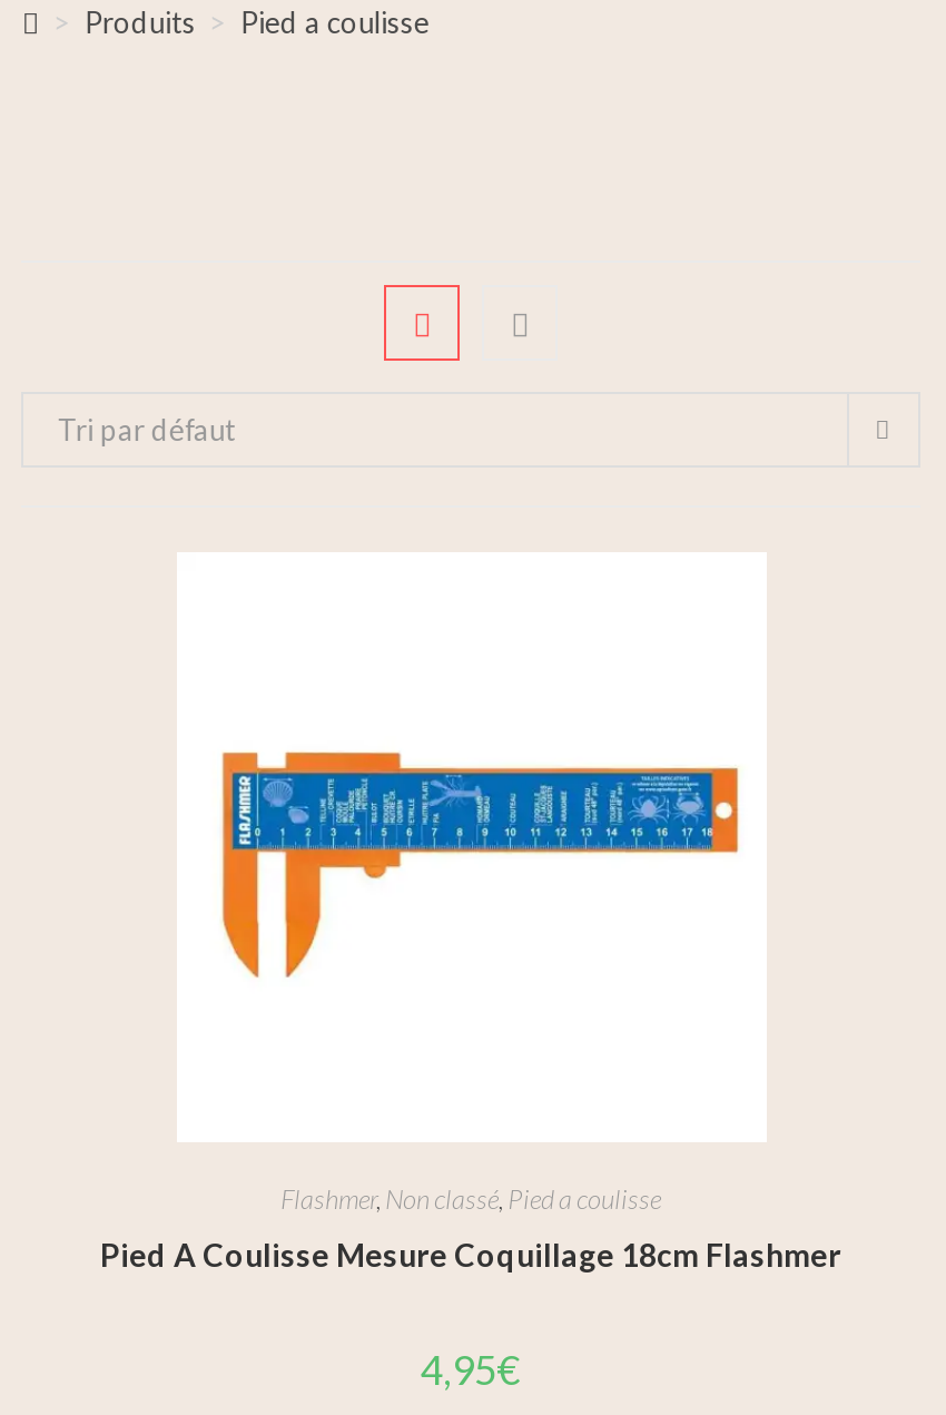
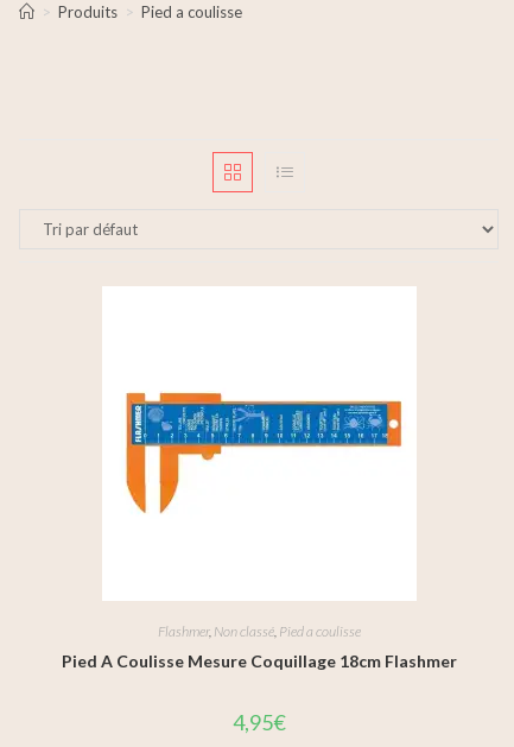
- Tri par défaut
